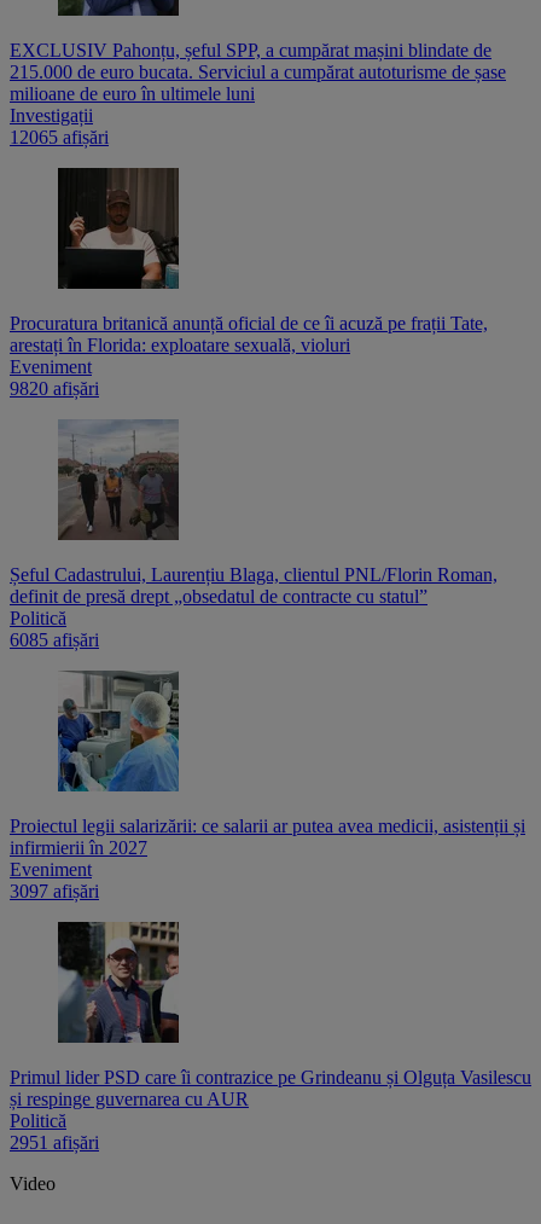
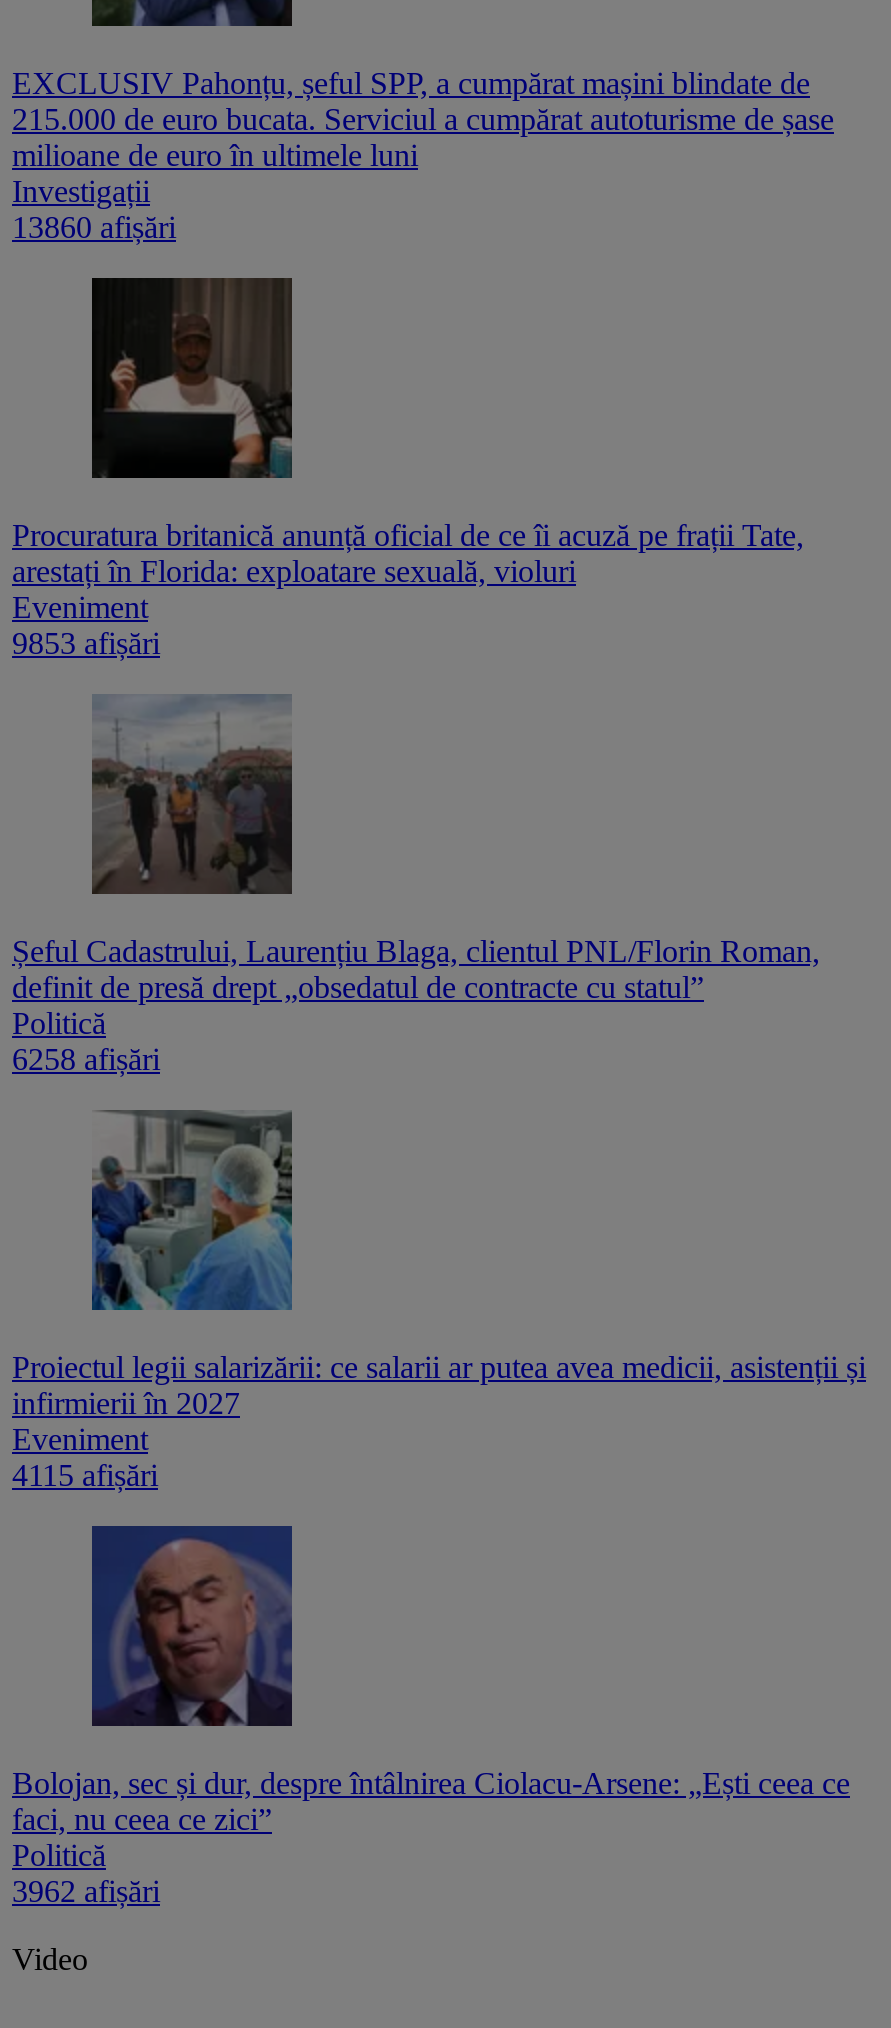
- 12065 afișări
+ 13860 afișări

- 9820 afișări
+ 9853 afișări

- 6085 afișări
+ 6258 afișări

- 3097 afișări
+ 4115 afișări

- [image]
- Primul lider PSD care îi contrazice pe Grindeanu și Olguța Vasilescu
- și respinge guvernarea cu AUR
+ [image]
+ Bolojan, sec și dur, despre întâlnirea Ciolacu-Arsene: „Ești ceea ce
+ faci, nu ceea ce zici”

- 2951 afișări
+ 3962 afișări
